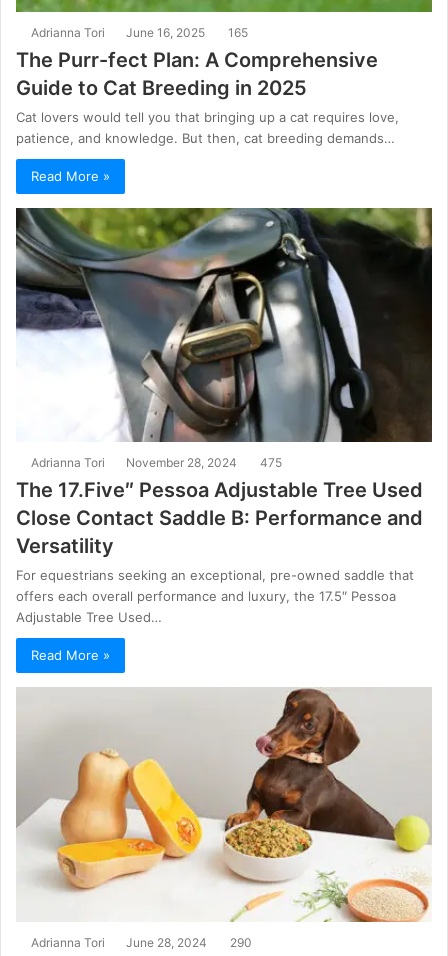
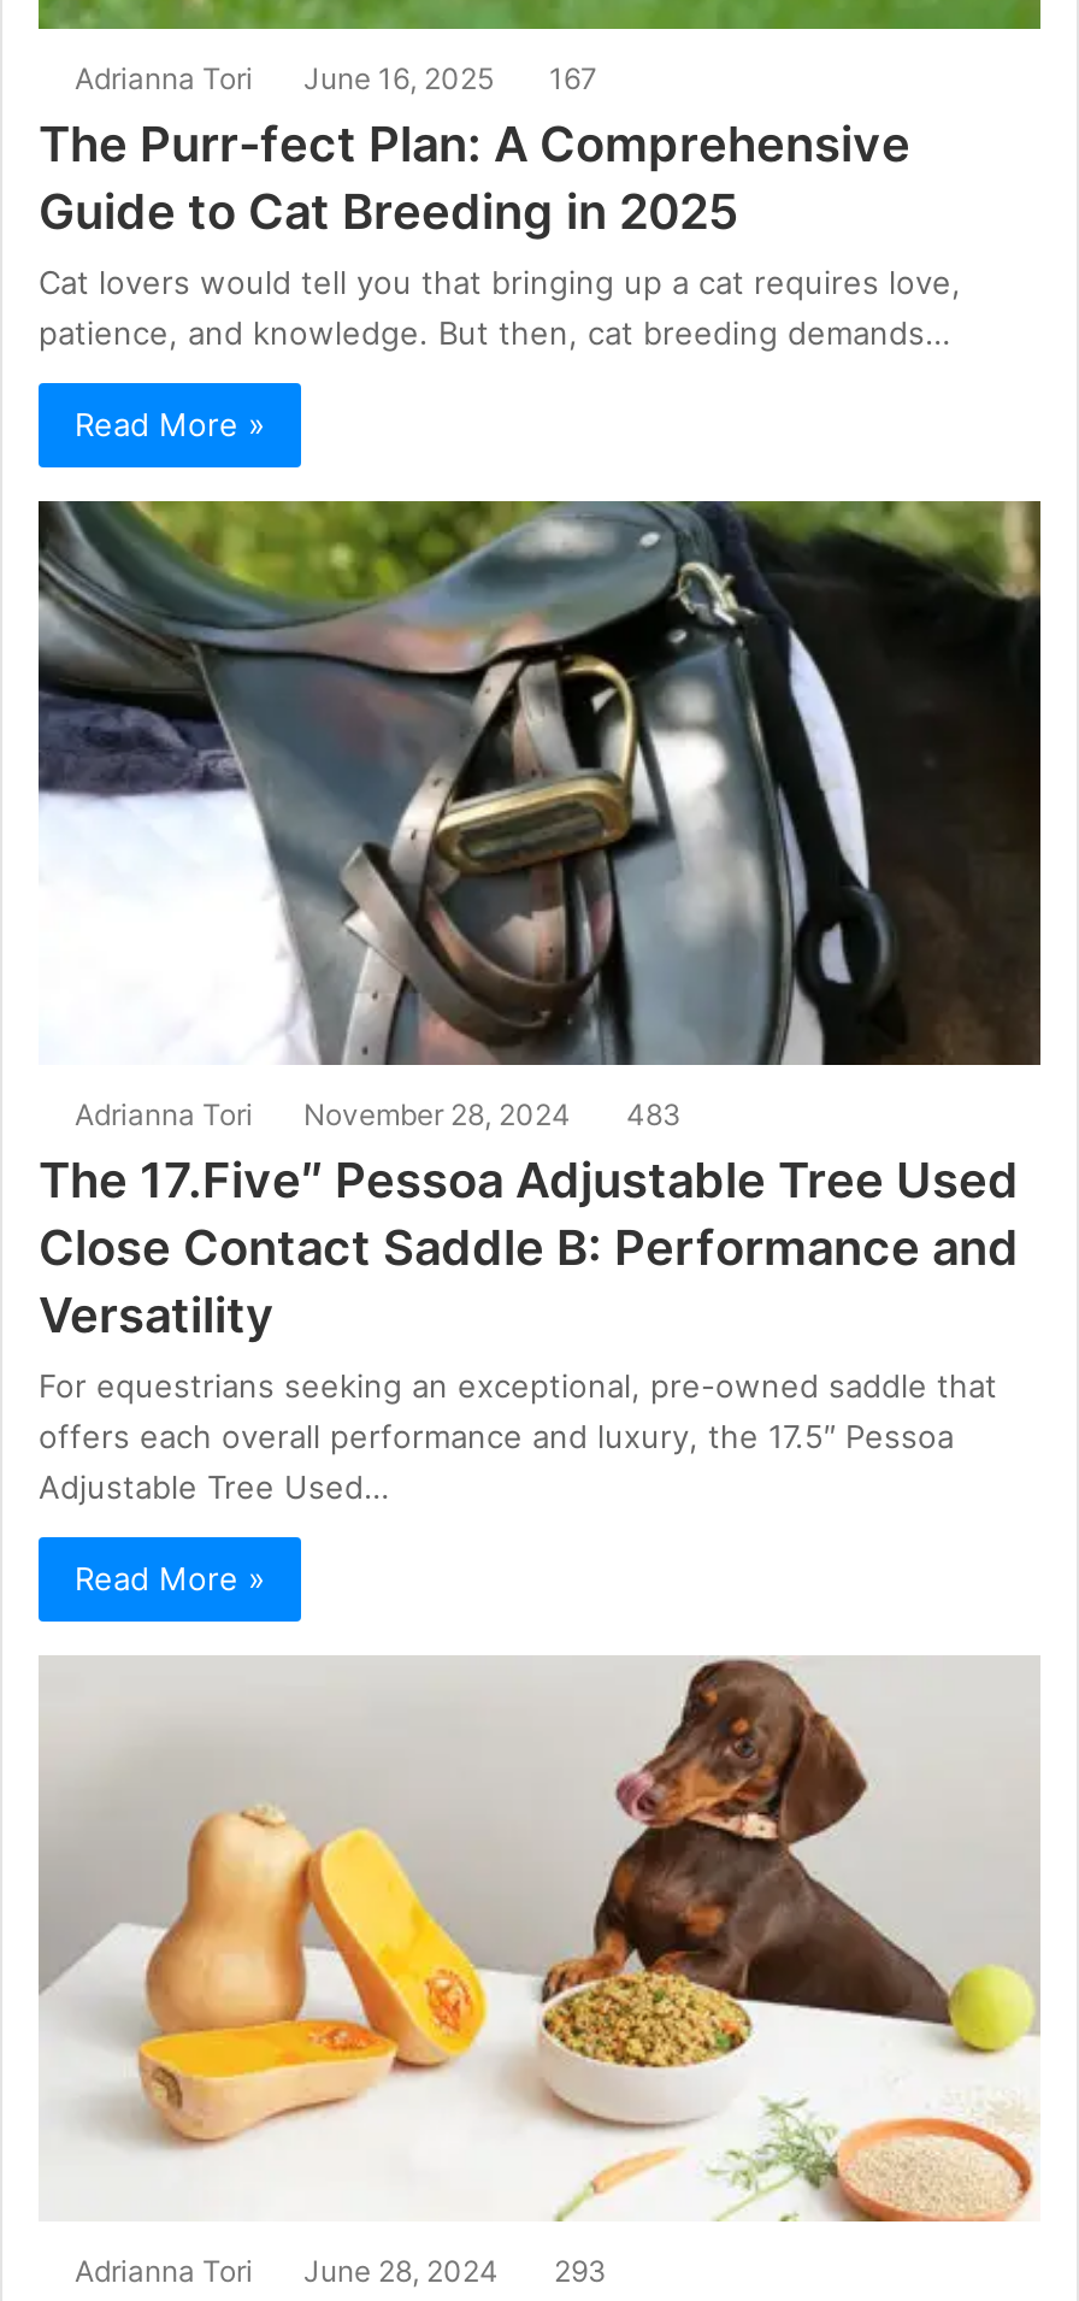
- Adrianna Tori June 16, 2025 165
+ Adrianna Tori June 16, 2025 167

- Adrianna Tori November 28, 2024 475
+ Adrianna Tori November 28, 2024 483

- Adrianna Tori June 28, 2024 290
+ Adrianna Tori June 28, 2024 293
